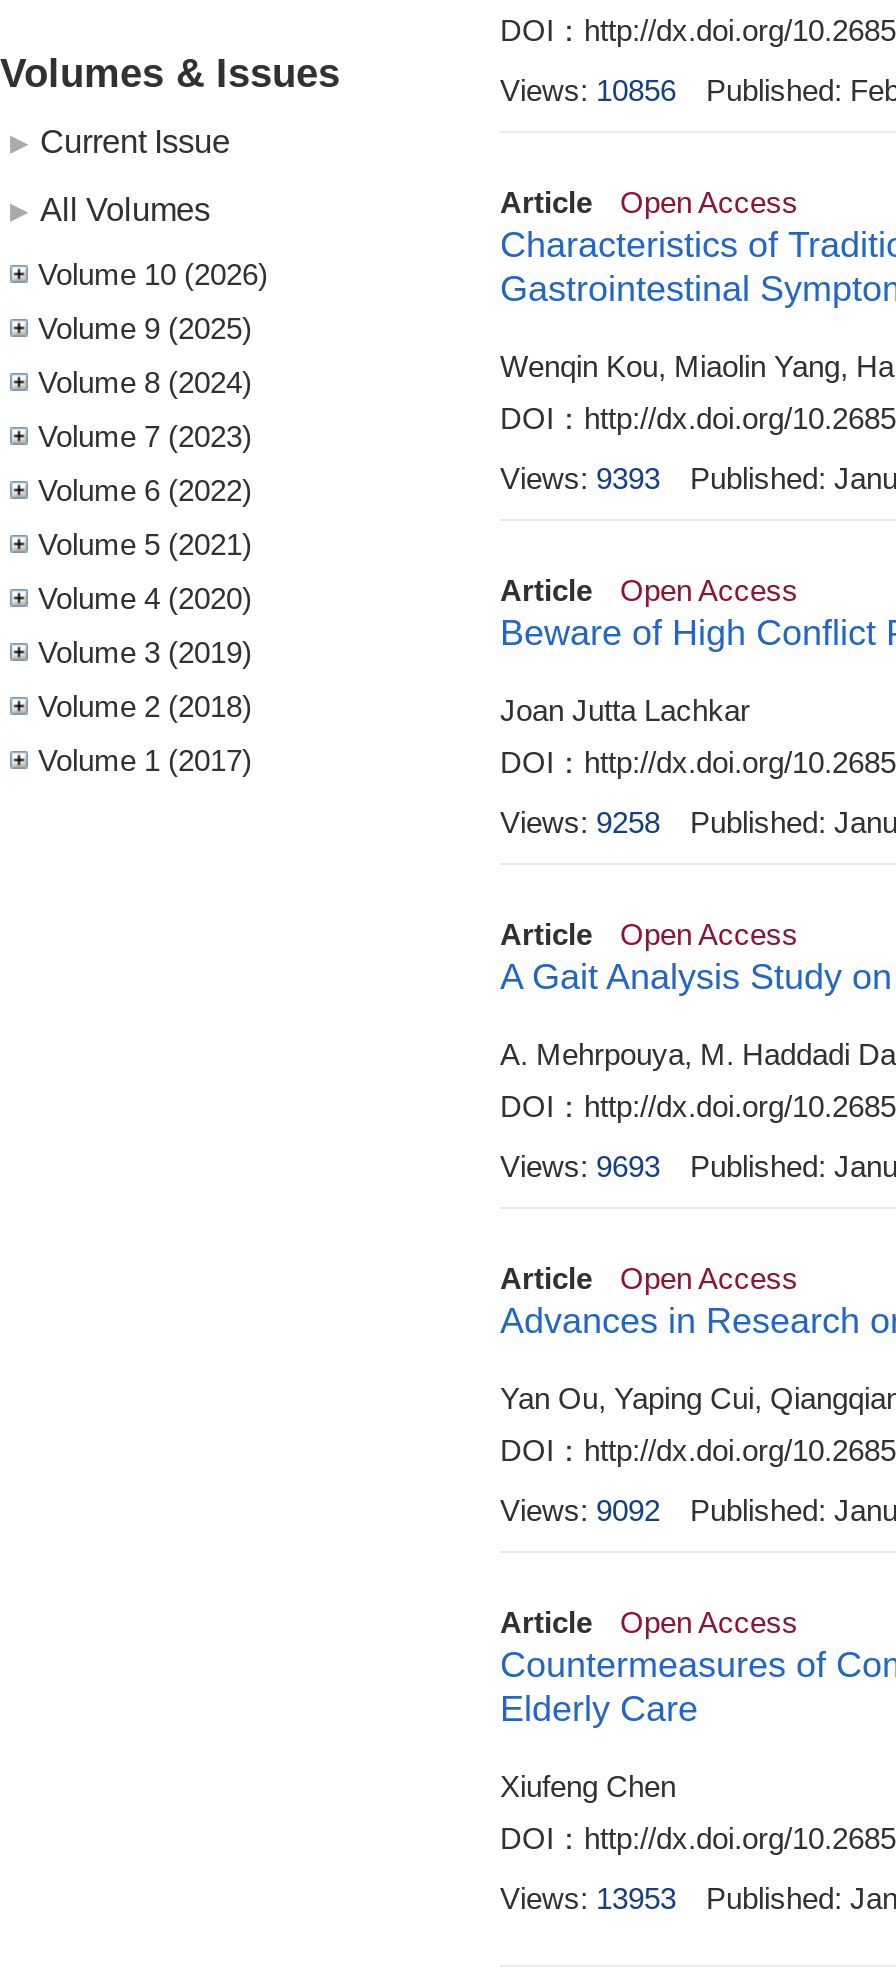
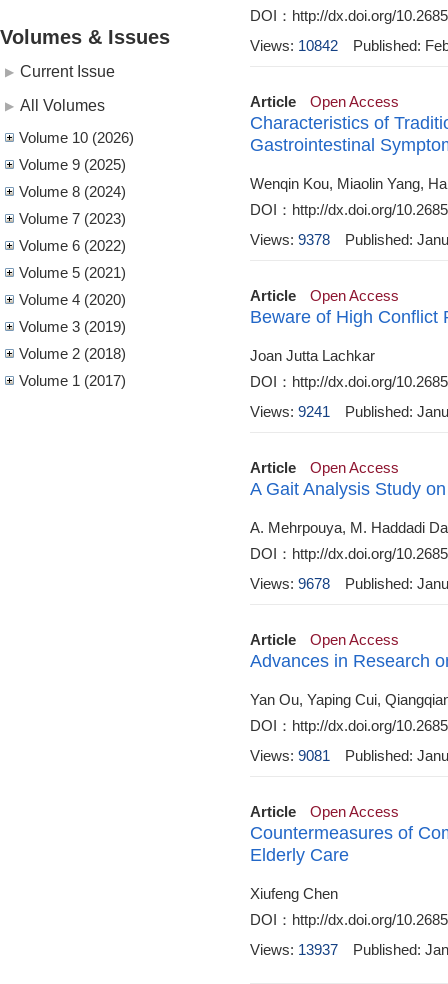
- Views: 10856
+ Views: 10842

- Views: 9393
+ Views: 9378

- Views: 9258
+ Views: 9241

- Views: 9693
+ Views: 9678

- Views: 9092
+ Views: 9081

- Views: 13953
+ Views: 13937
